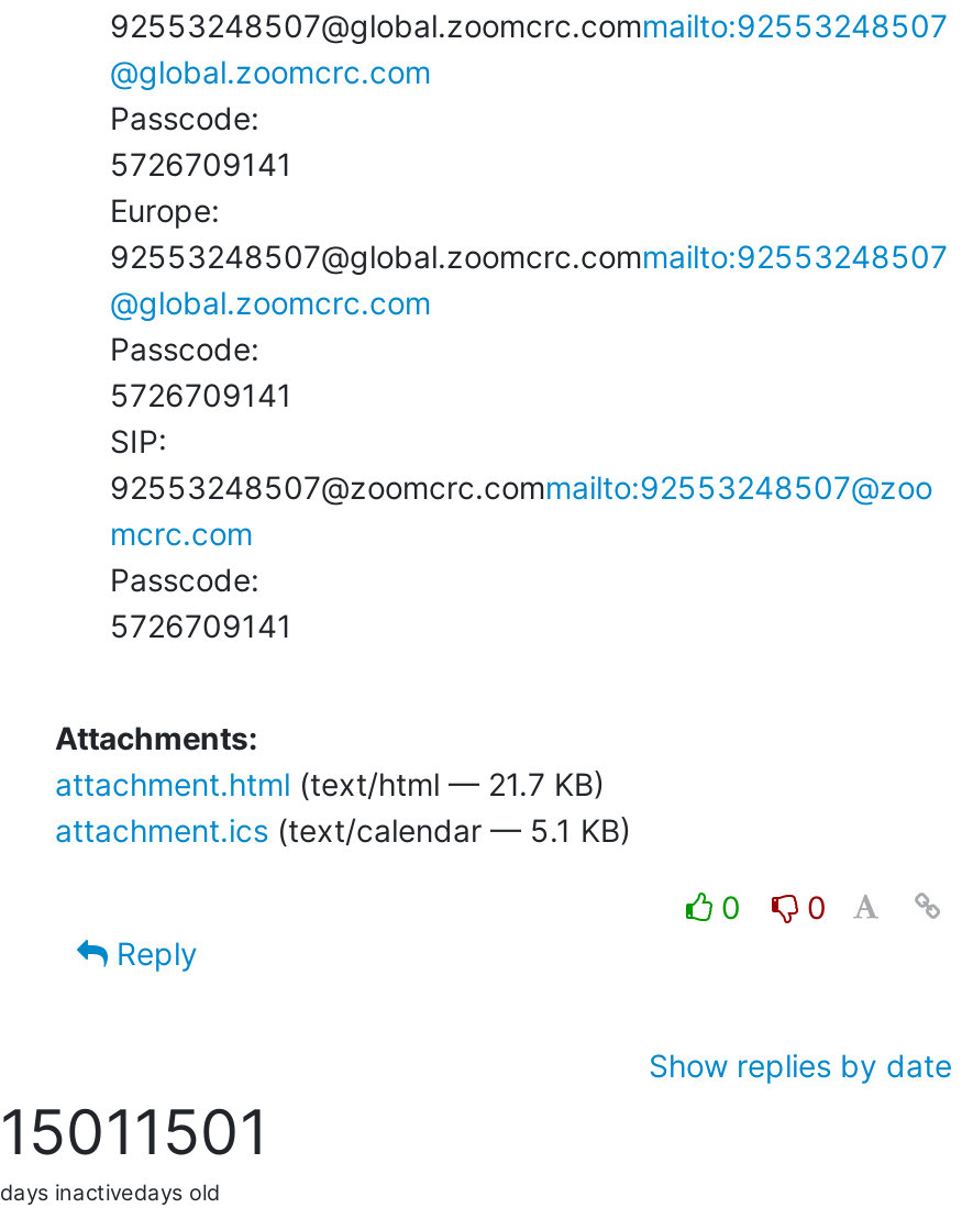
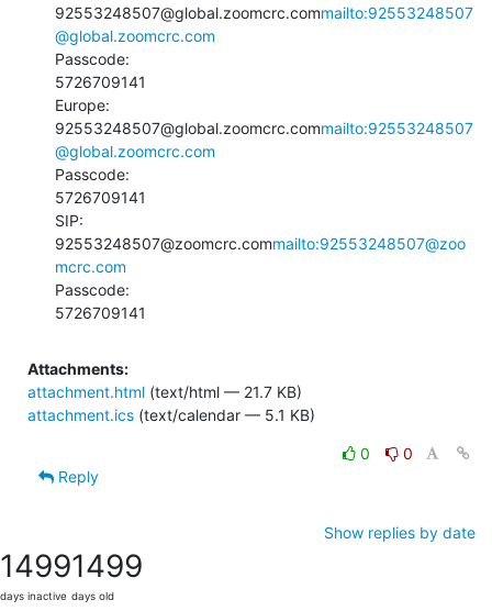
- 1501
+ 1499

- 1501
+ 1499
